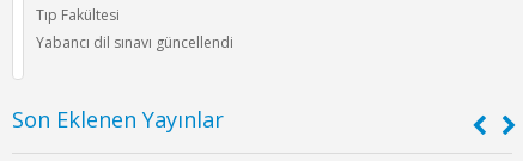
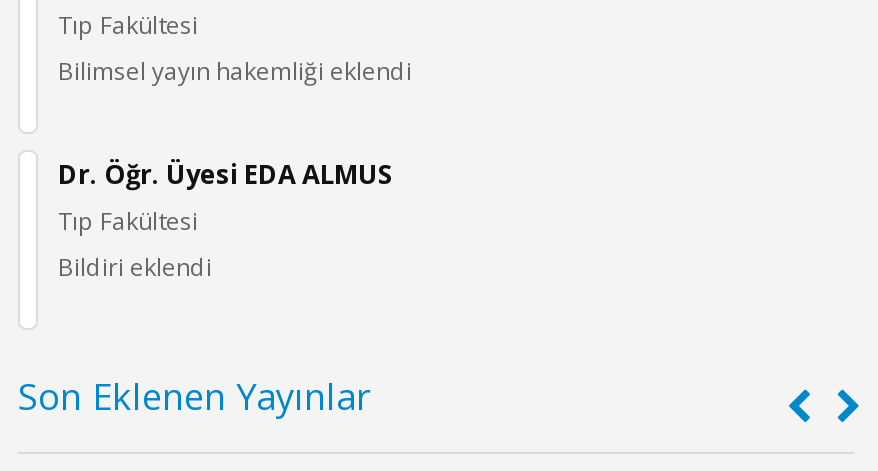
- Yabancı dil sınavı güncellendi
+ Bilimsel yayın hakemliği eklendi
+ Dr. Öğr. Üyesi EDA ALMUS
+ Tıp Fakültesi
+ Bildiri eklendi
